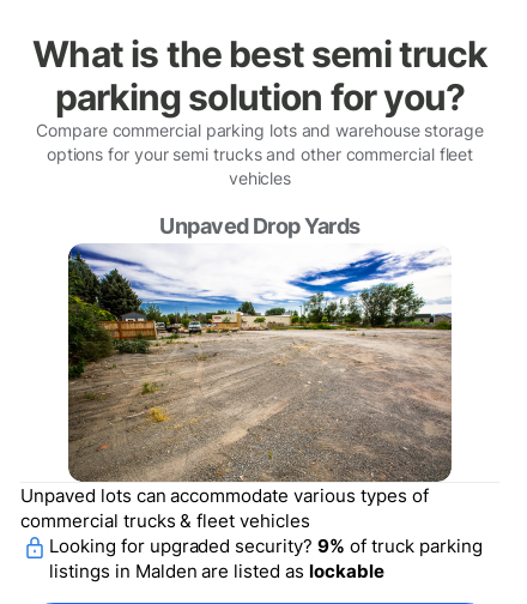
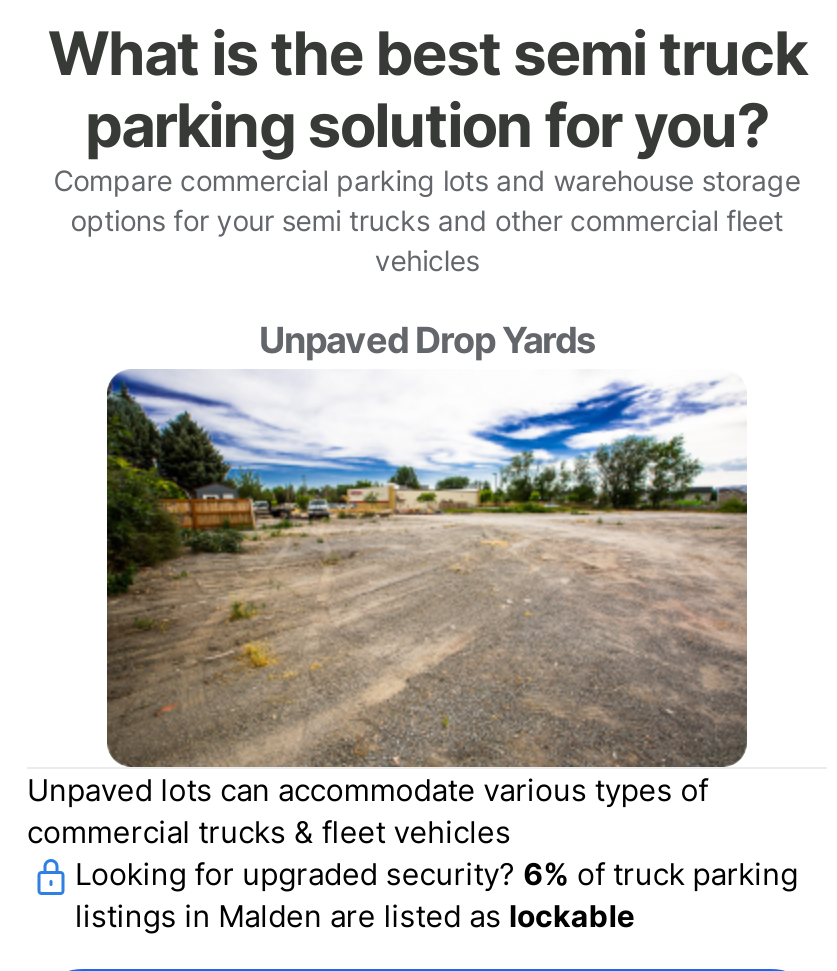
- Looking for upgraded security? 9% of truck parking
+ Looking for upgraded security? 6% of truck parking
